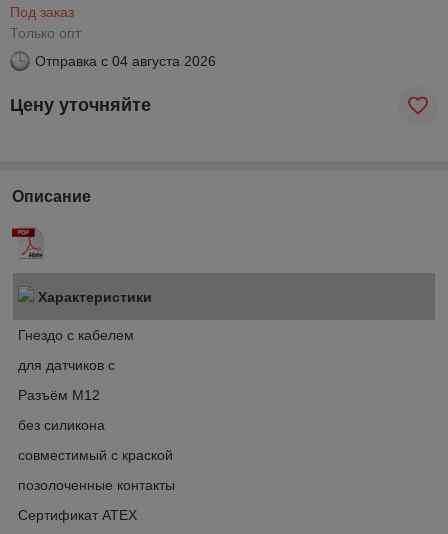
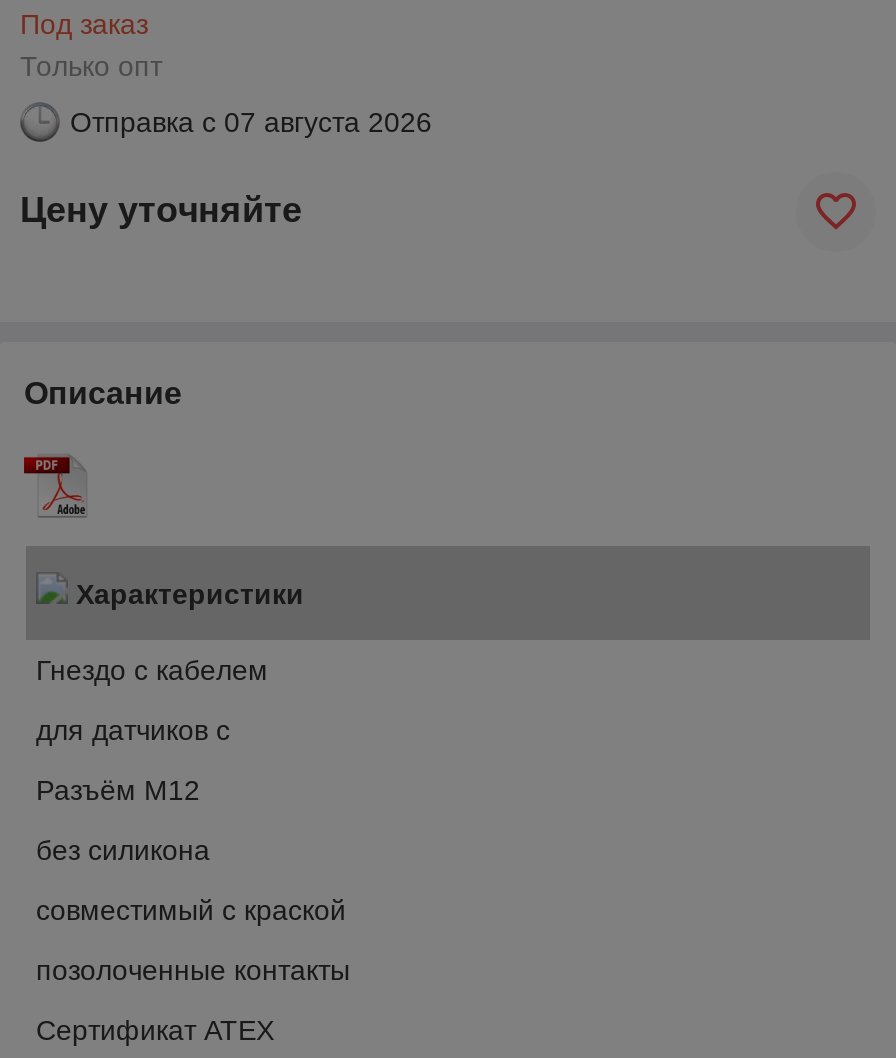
- Отправка с 04 августа 2026
+ Отправка с 07 августа 2026
